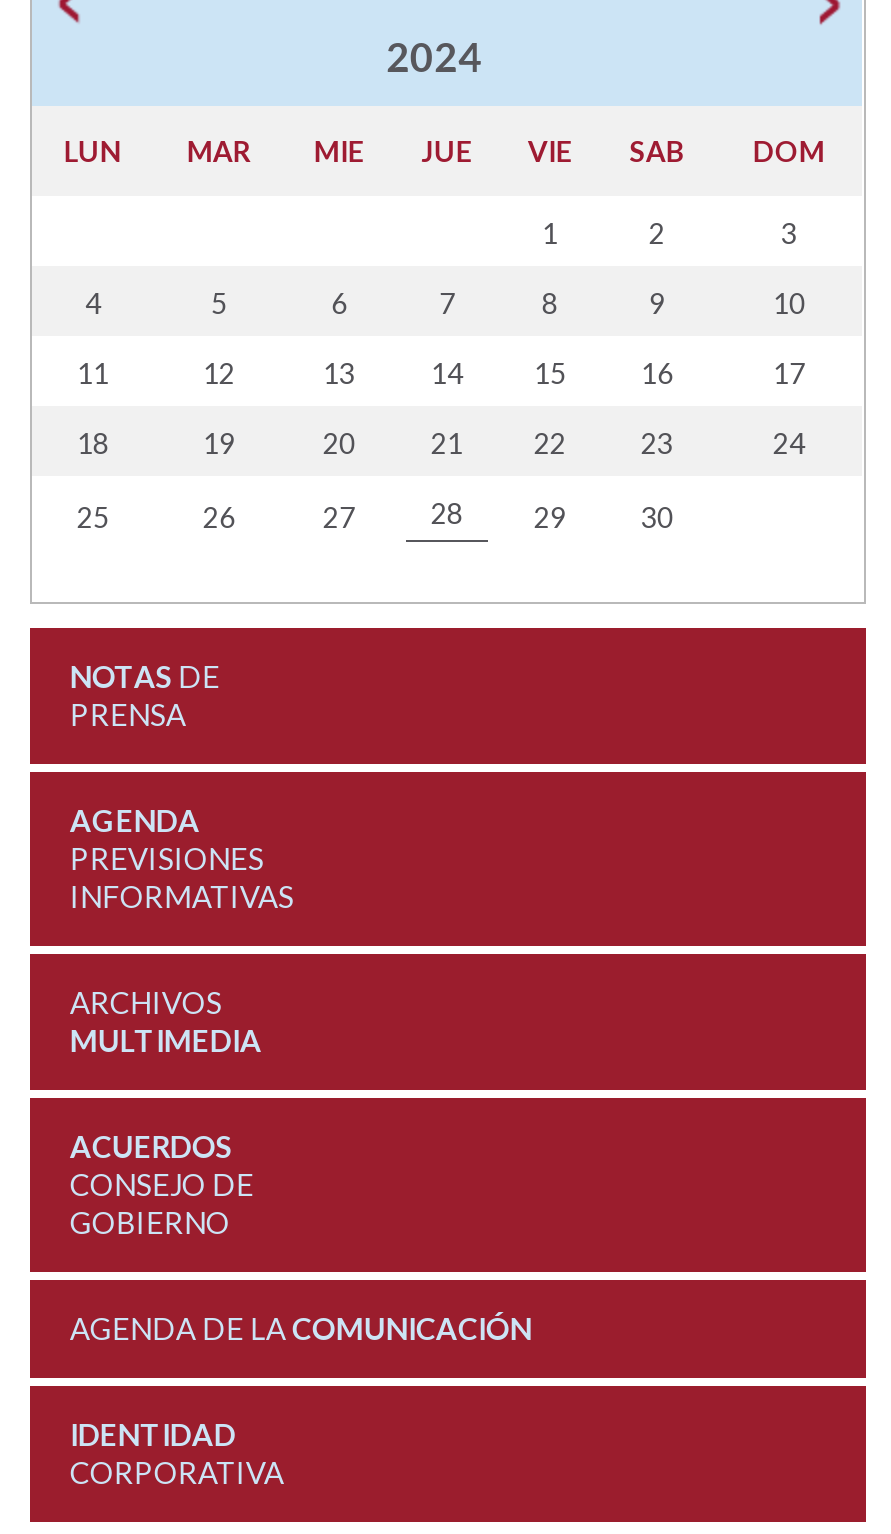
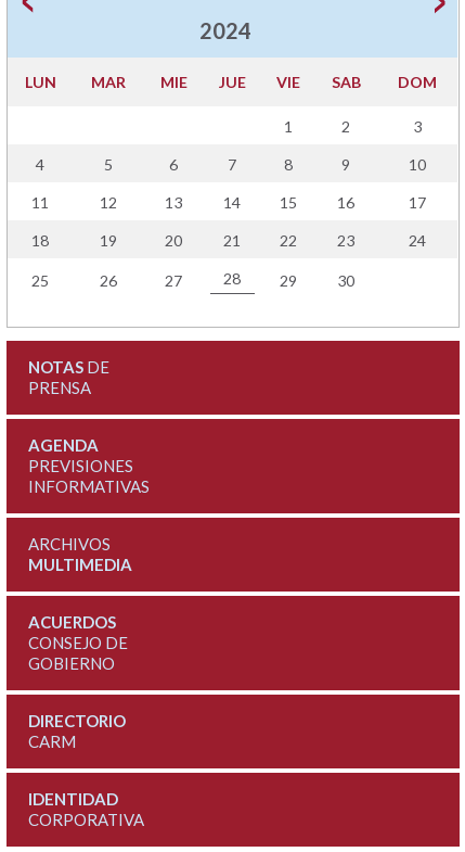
- AGENDA DE LA COMUNICACIÓN
+ DIRECTORIO
+ CARM
